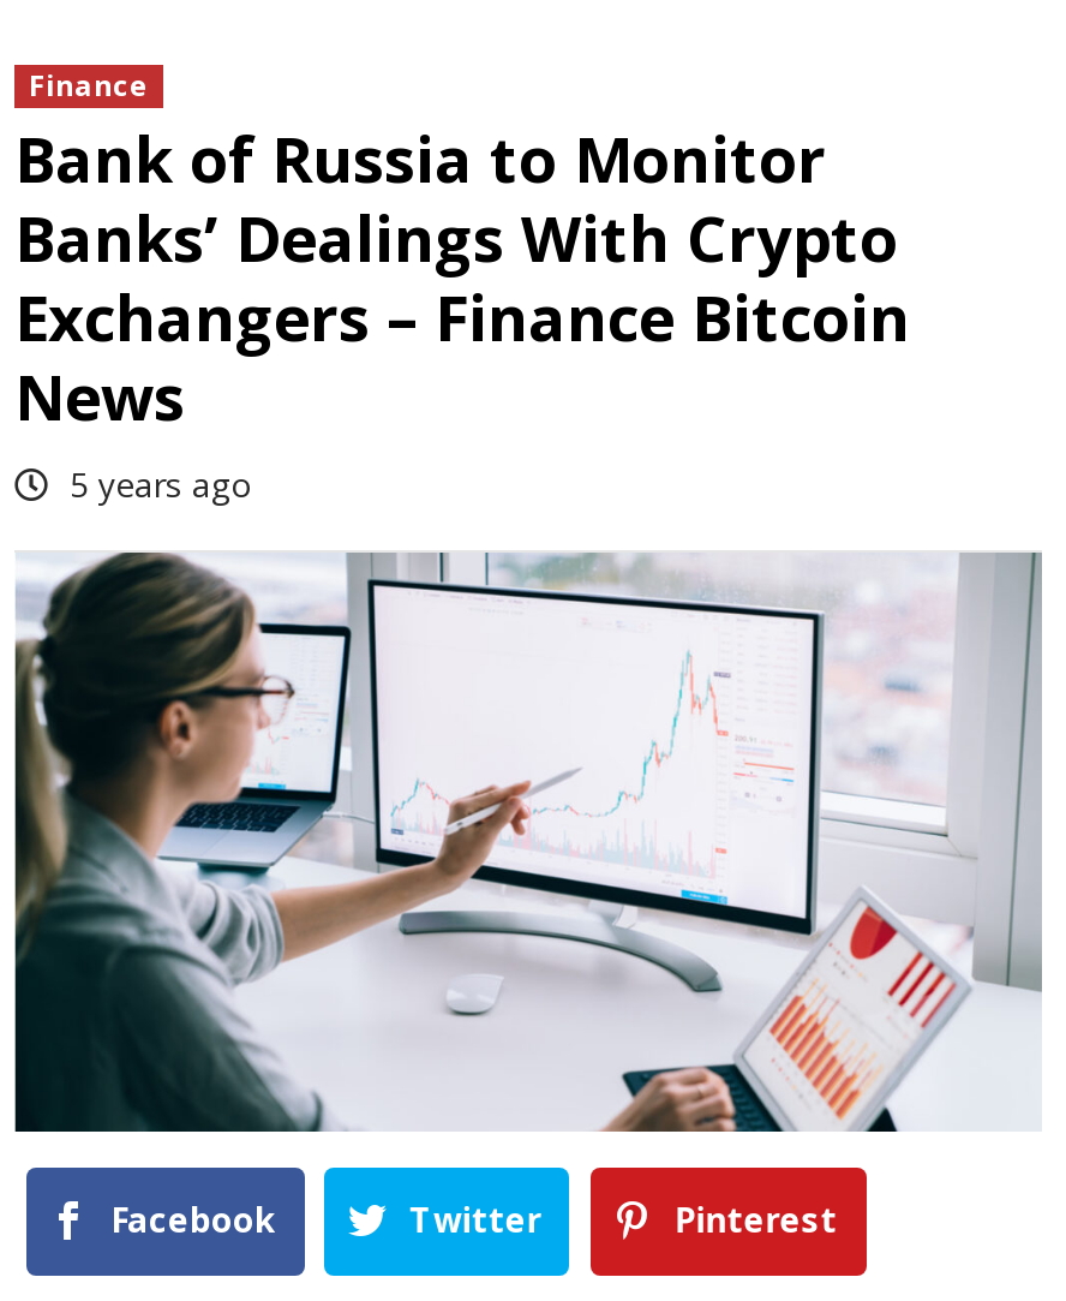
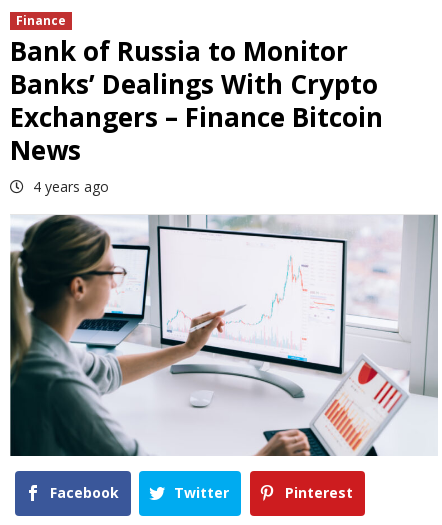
- 5 years ago
+ 4 years ago
